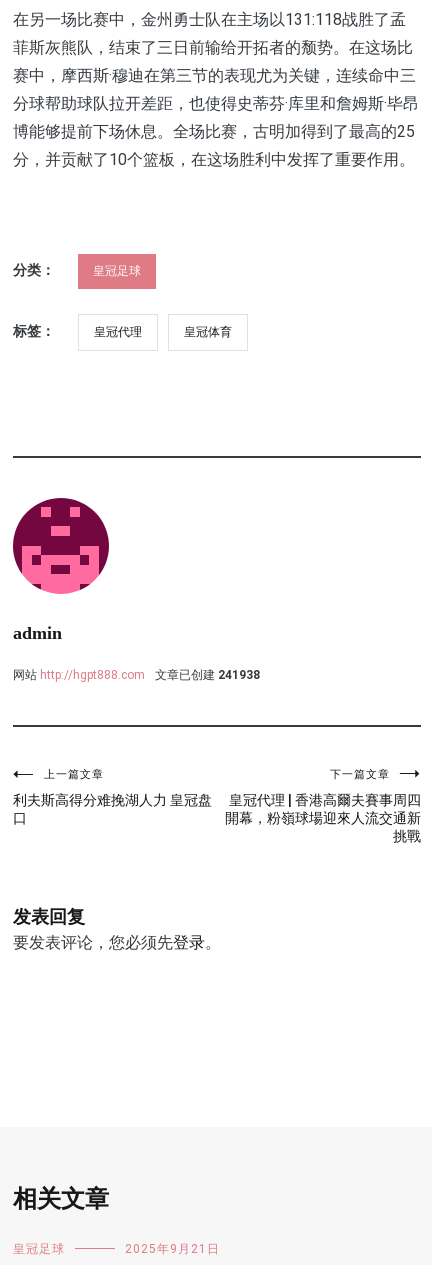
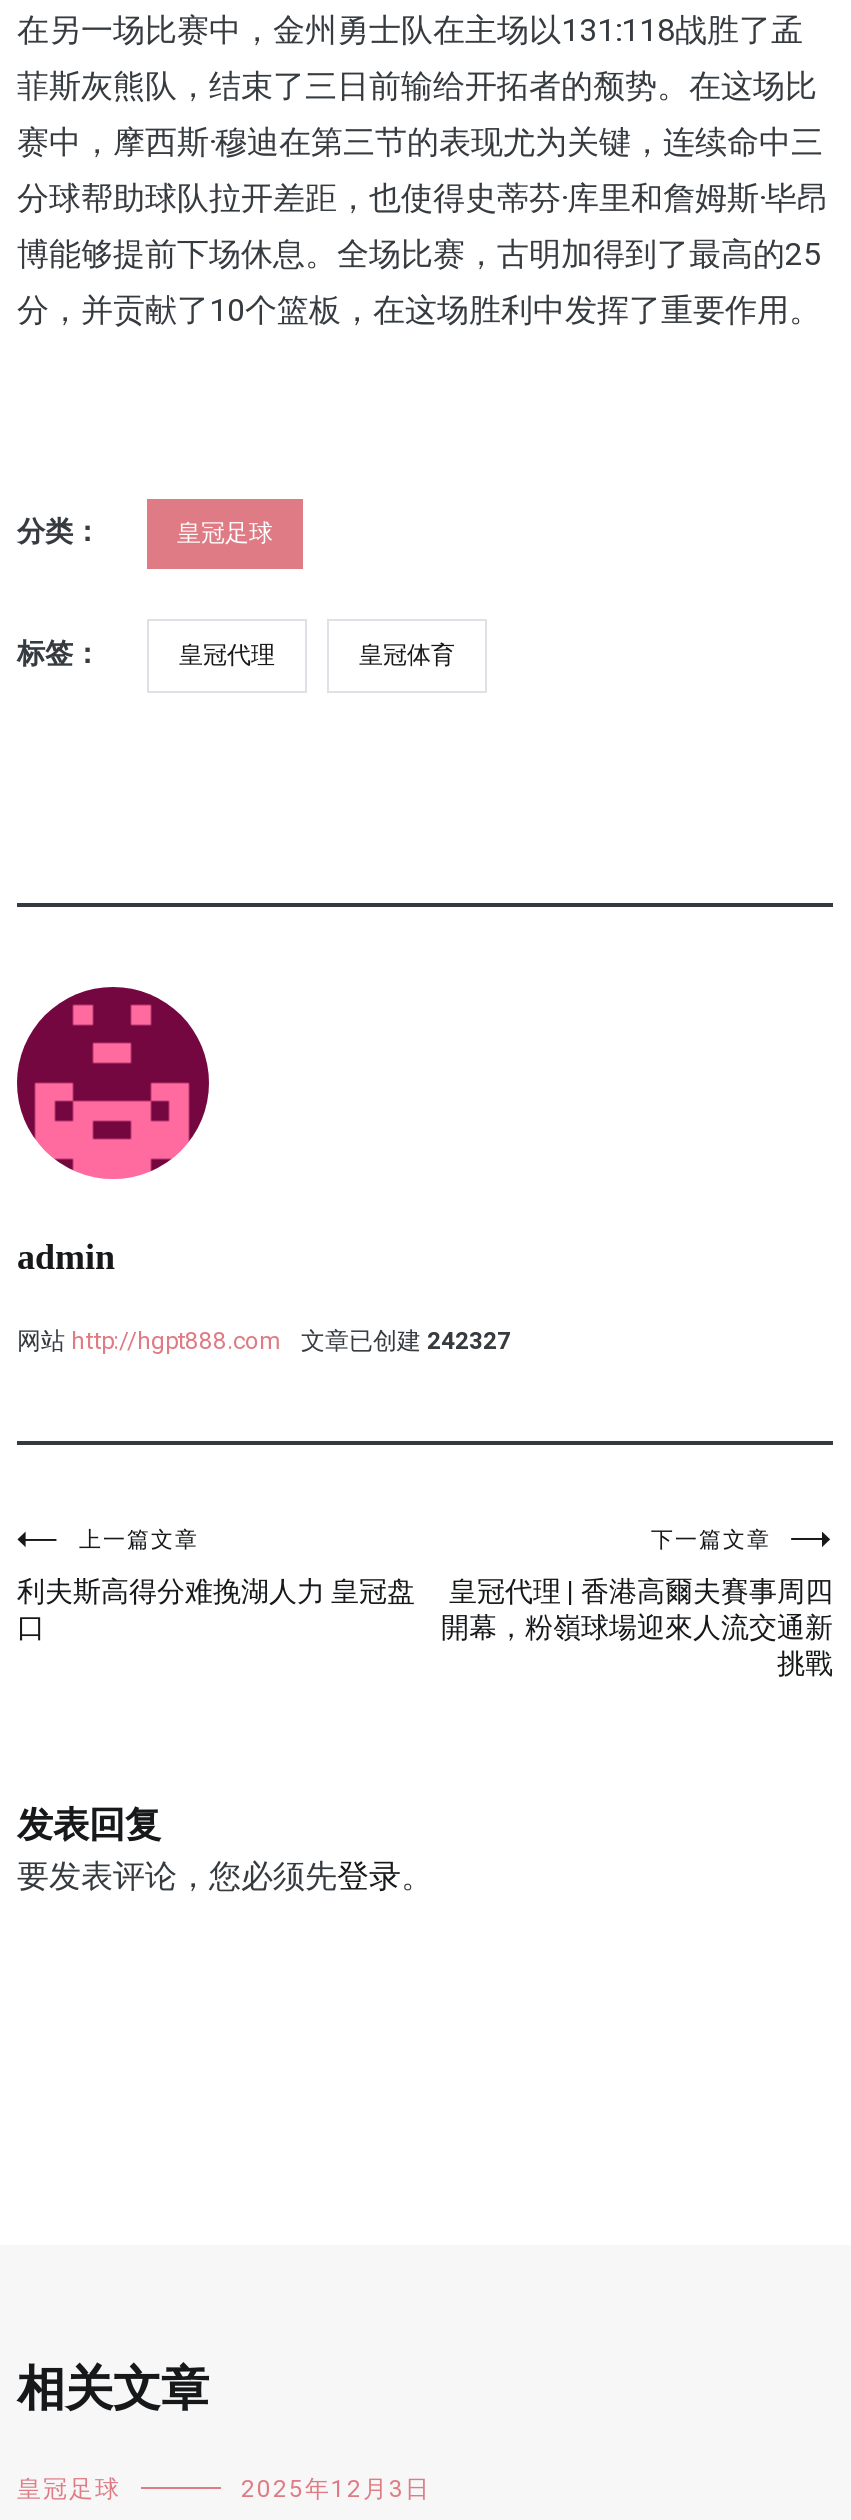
- 网站 http://hgpt888.com 文章已创建 241938
+ 网站 http://hgpt888.com 文章已创建 242327

- 2025年9月21日
+ 2025年12月3日
